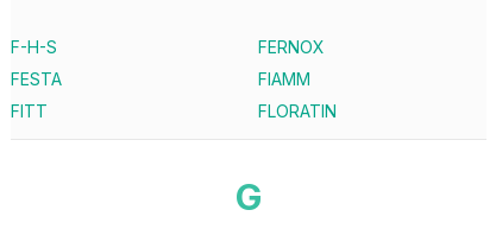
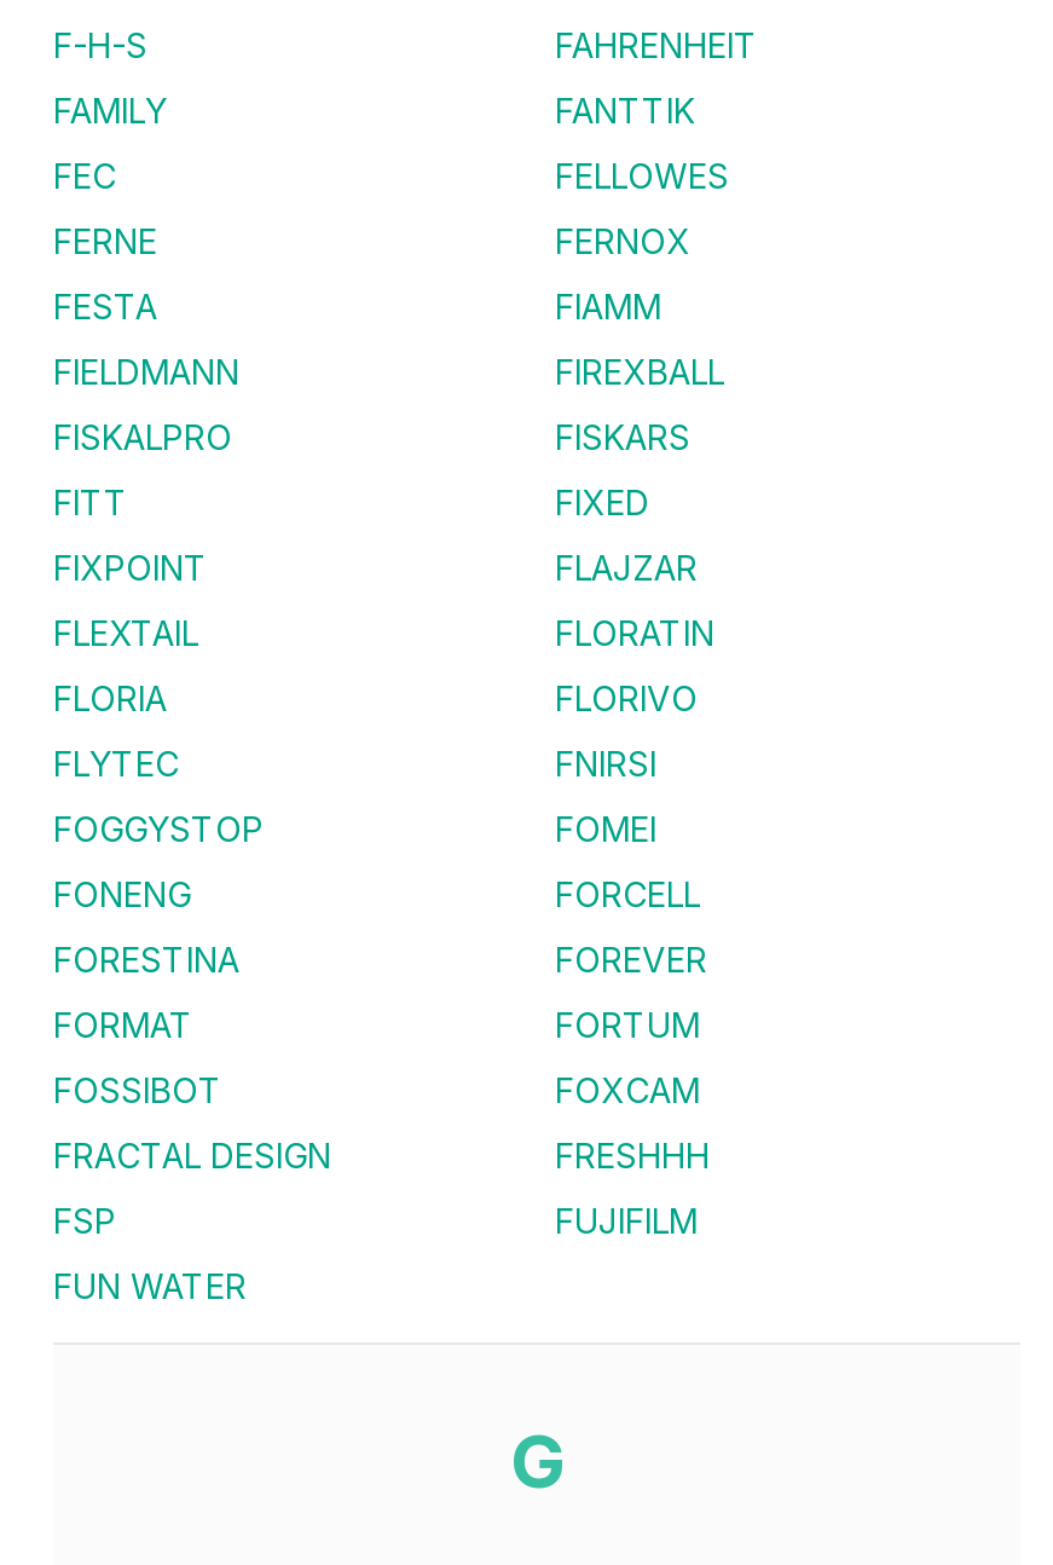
+ FAHRENHEIT
+ FAMILY
+ FANTTIK
+ FEC
+ FELLOWES
+ FERNE

+ FIELDMANN
+ FIREXBALL
+ FISKALPRO
+ FISKARS

+ FIXED
+ FIXPOINT
+ FLAJZAR
+ FLEXTAIL

+ FLORIA
+ FLORIVO
+ FLYTEC
+ FNIRSI
+ FOGGYSTOP
+ FOMEI
+ FONENG
+ FORCELL
+ FORESTINA
+ FOREVER
+ FORMAT
+ FORTUM
+ FOSSIBOT
+ FOXCAM
+ FRACTAL DESIGN
+ FRESHHH
+ FSP
+ FUJIFILM
+ FUN WATER
